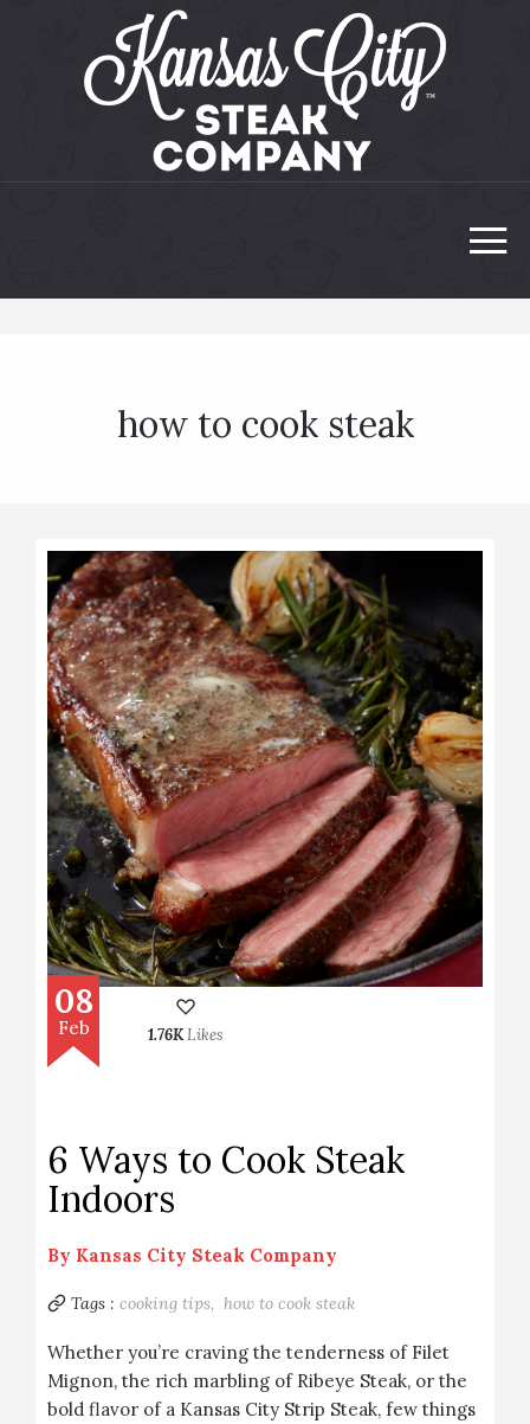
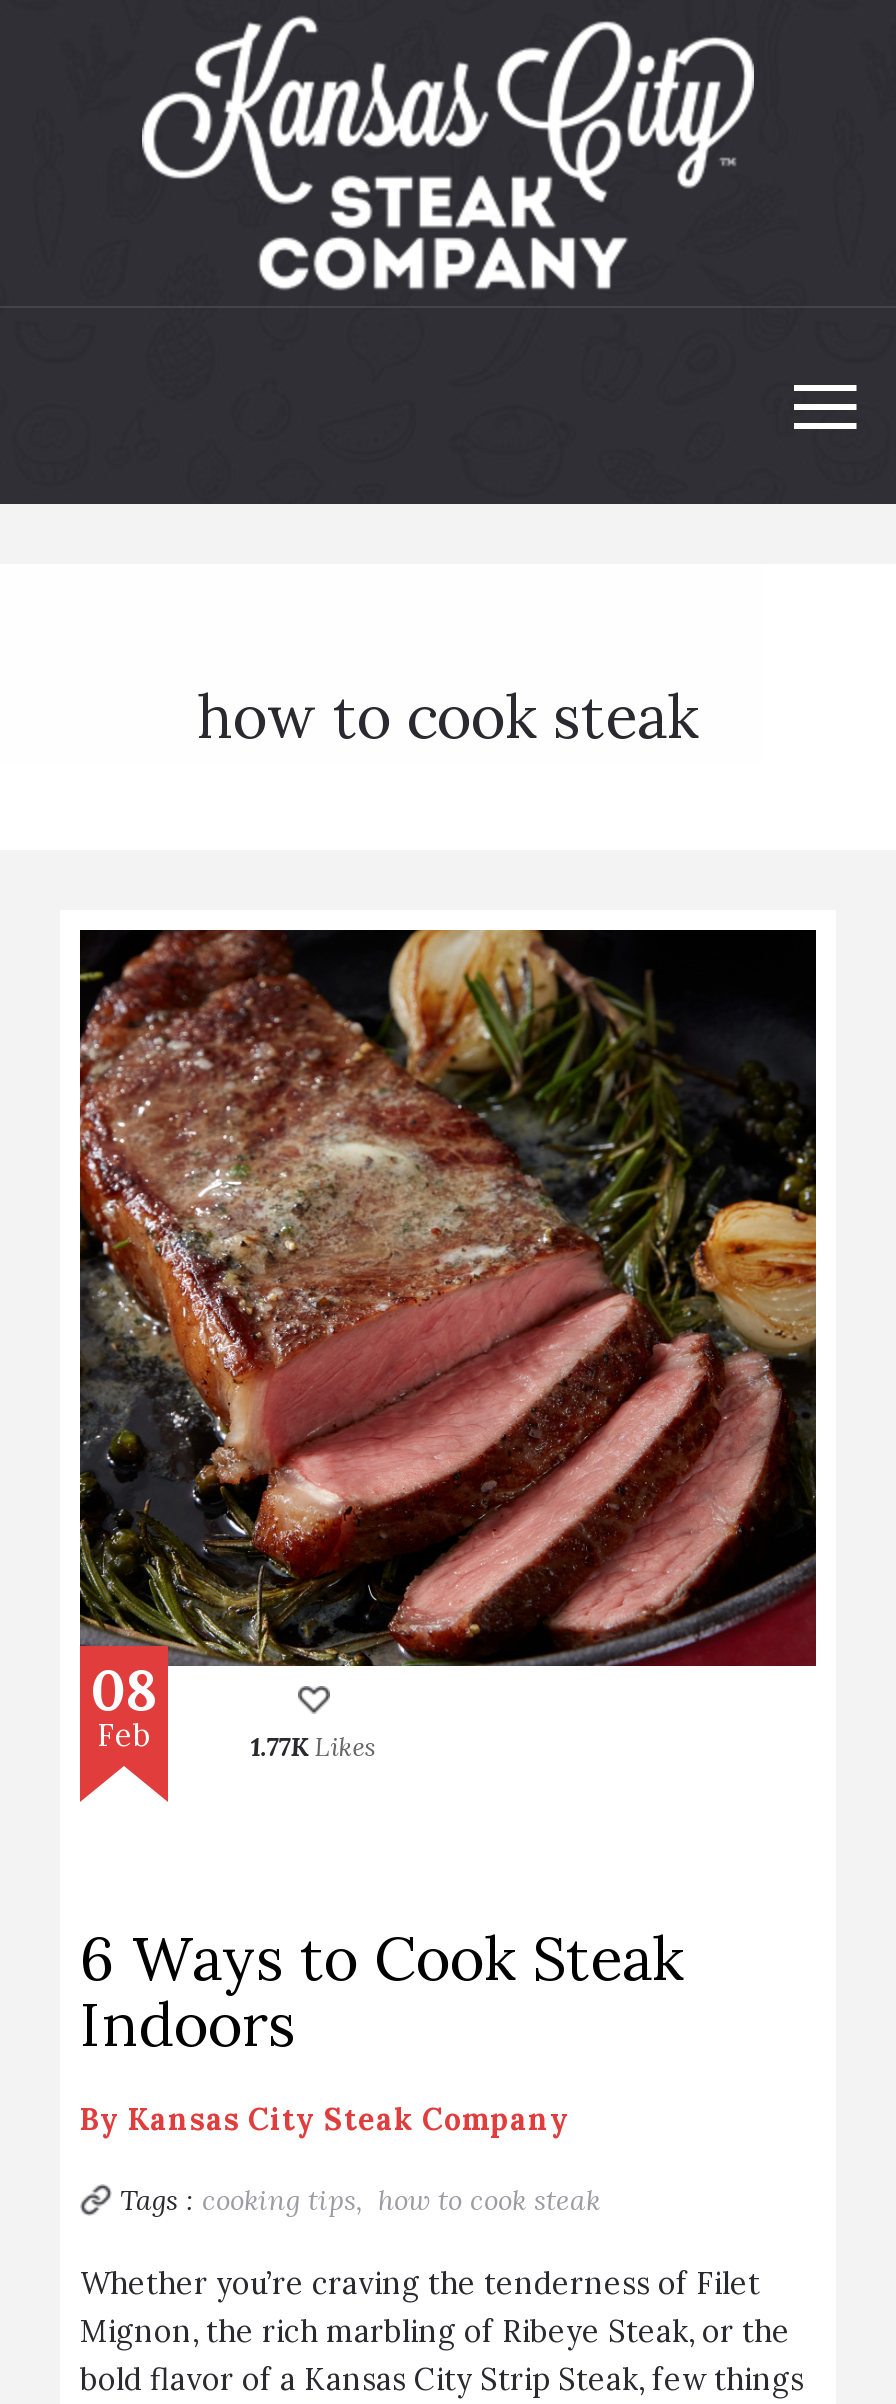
- 1.76K Likes
+ 1.77K Likes
